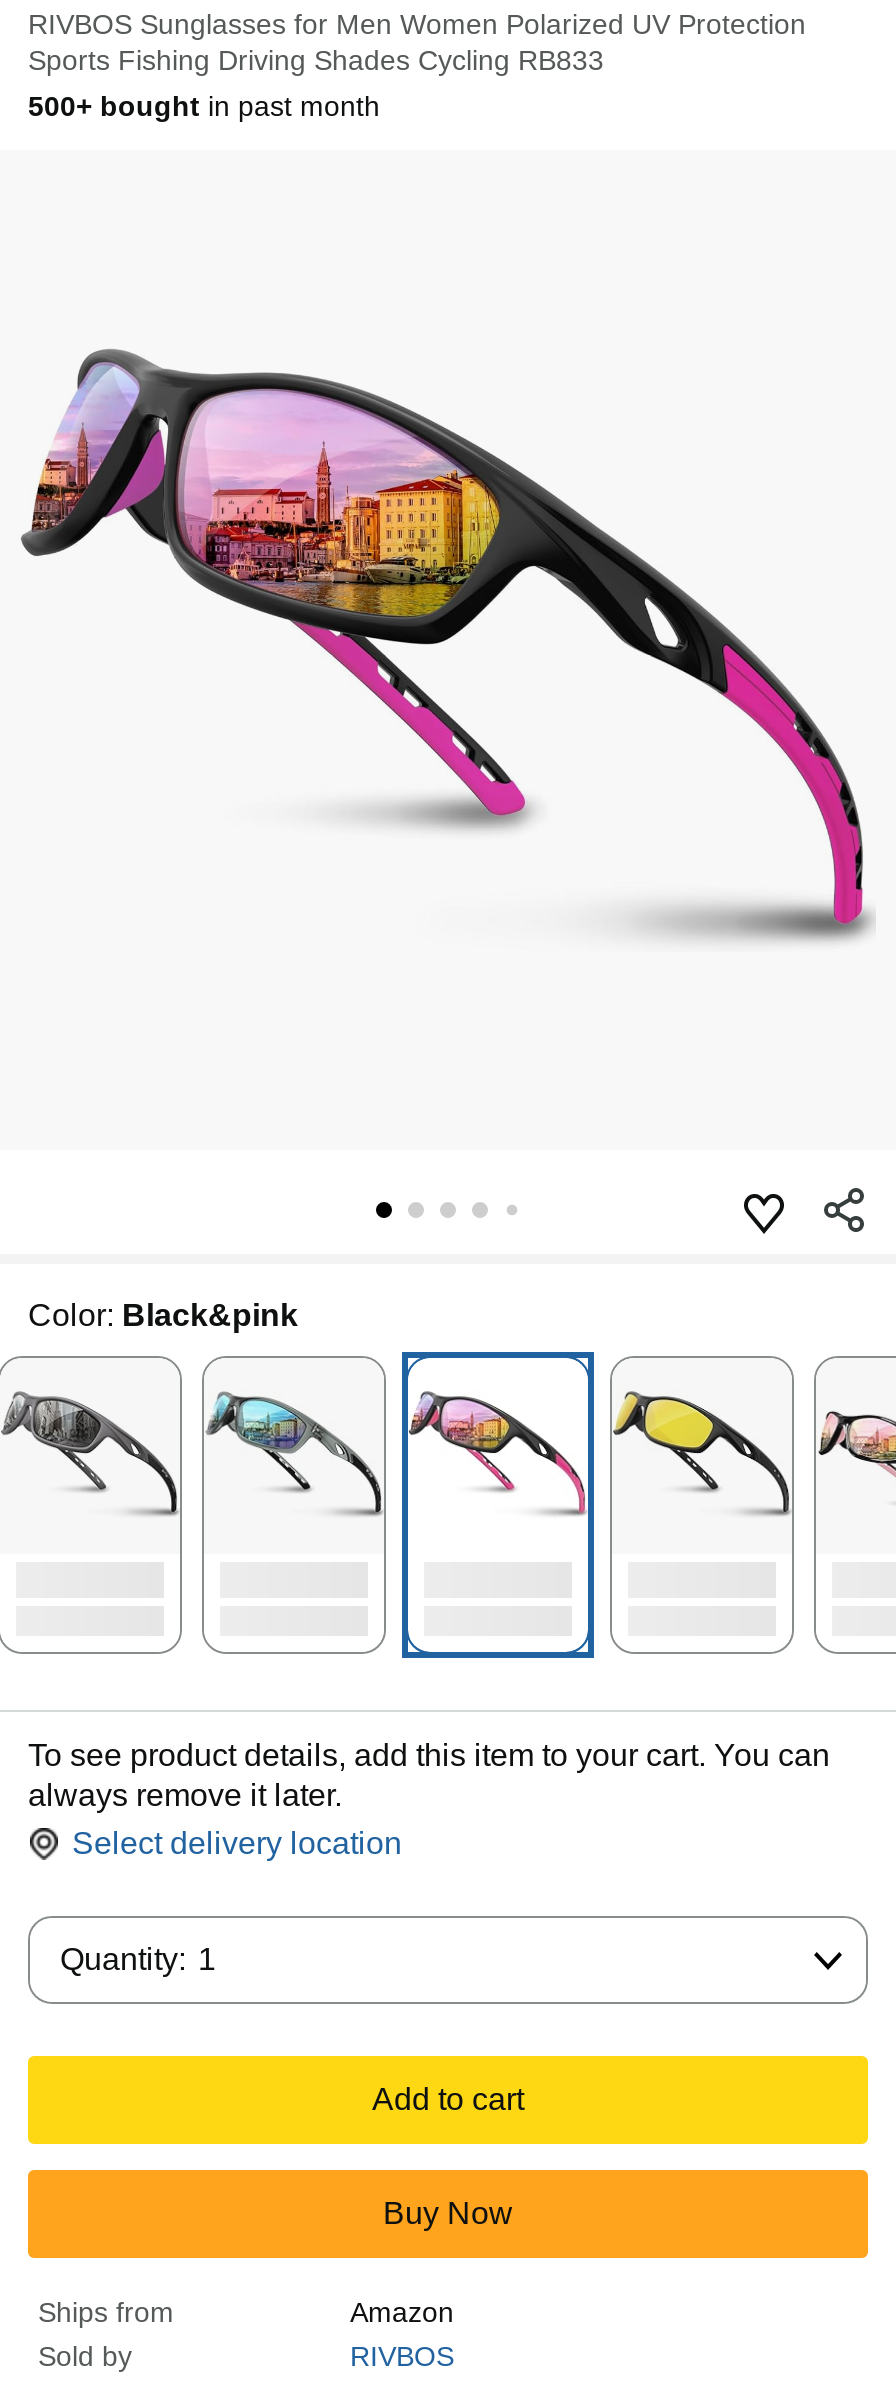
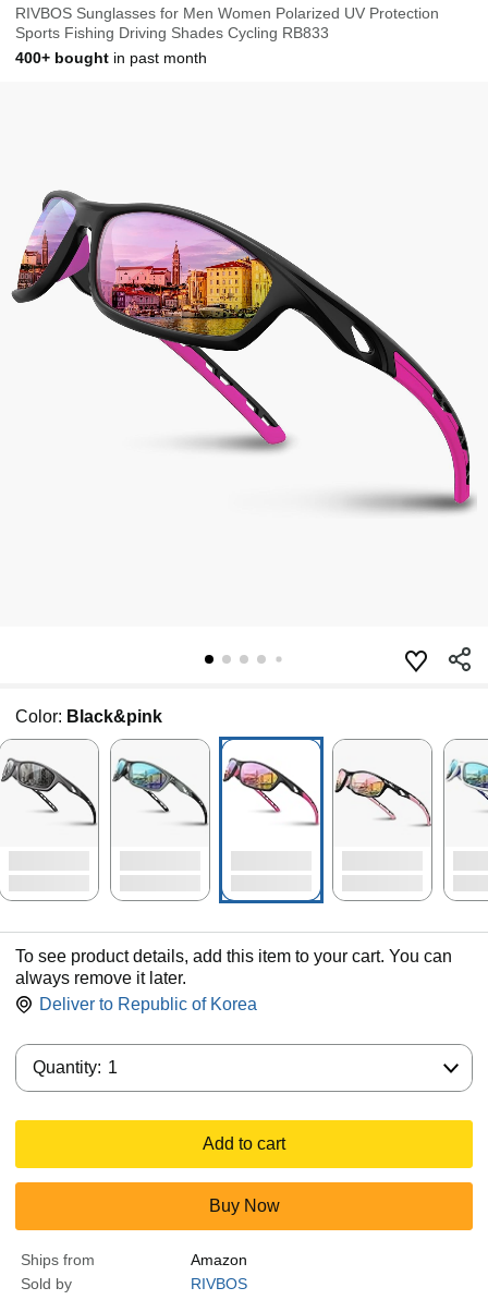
- 500+ bought in past month
+ 400+ bought in past month

- [image]
+ [image]

- [image]
+ [image]

- Select delivery location
+ Deliver to Republic of Korea
